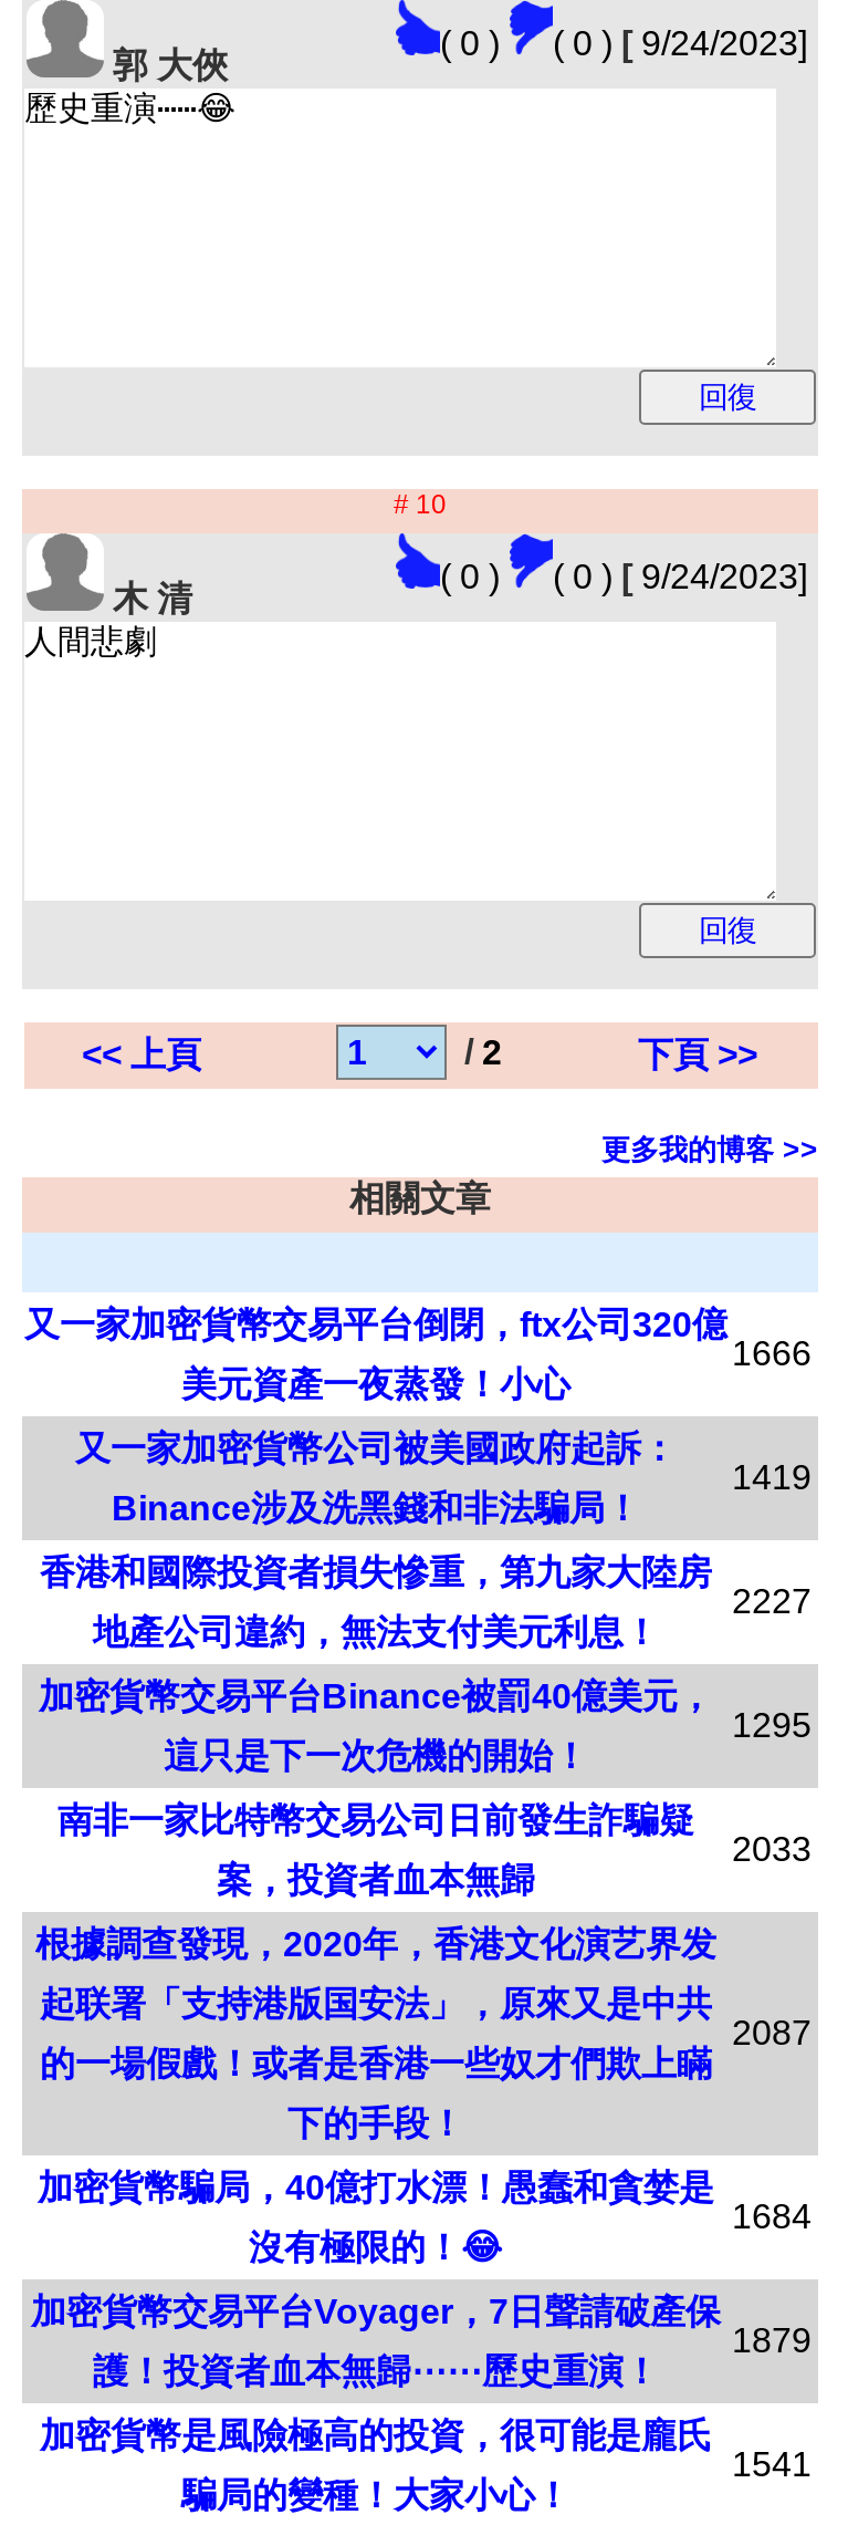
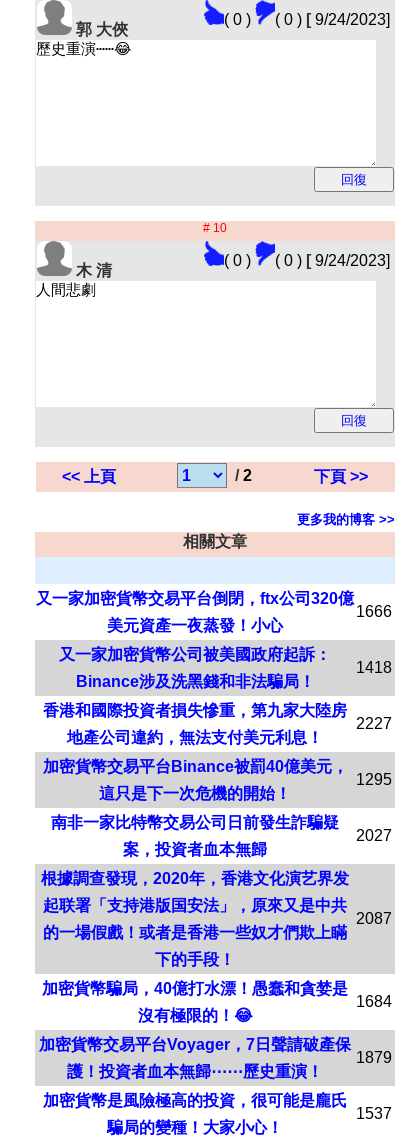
- 1419
+ 1418

- 2033
+ 2027

- 1541
+ 1537
